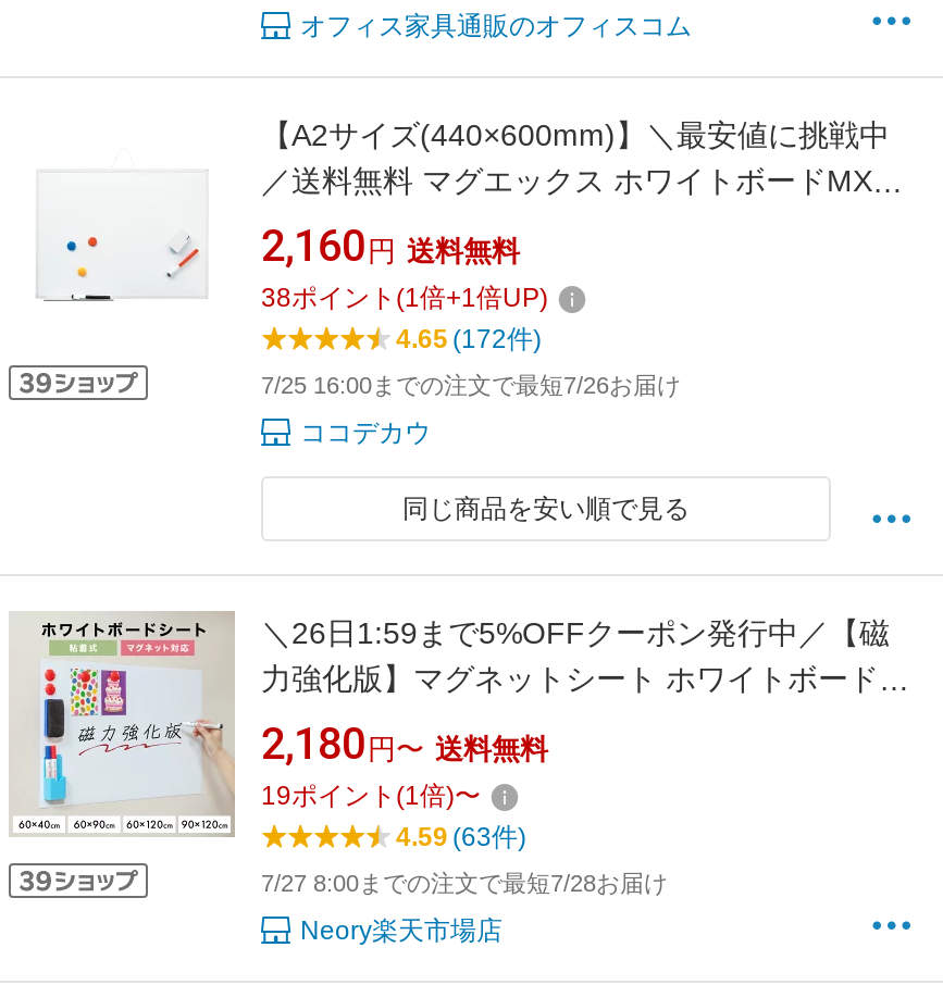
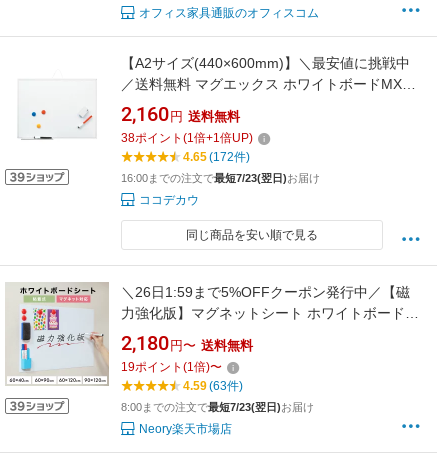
- 7/25 16:00までの注文で最短7/26お届け
+ 16:00までの注文で最短7/23(翌日)お届け

- 7/27 8:00までの注文で最短7/28お届け
+ 8:00までの注文で最短7/23(翌日)お届け
